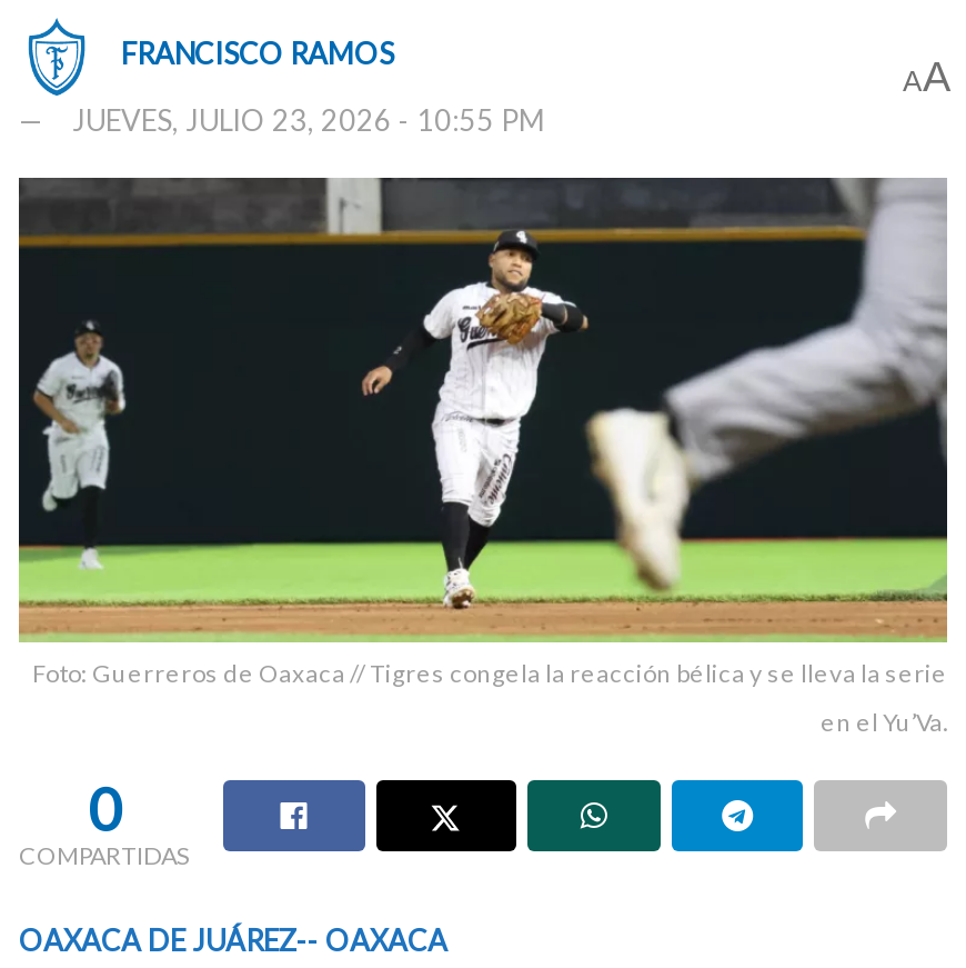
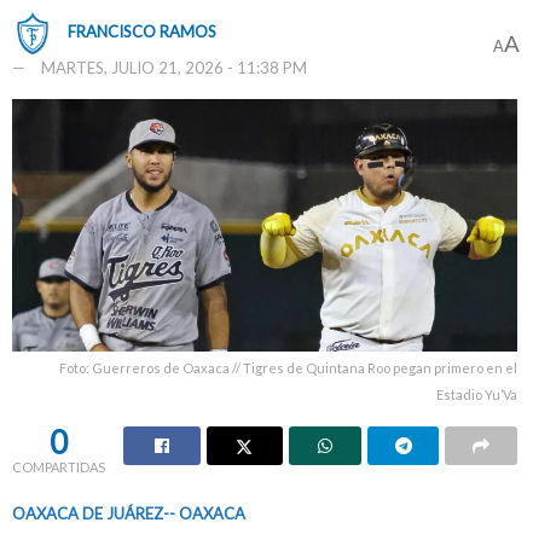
- JUEVES, JULIO 23, 2026 - 10:55 PM
+ MARTES, JULIO 21, 2026 - 11:38 PM

- [image]
- Foto: Guerreros de Oaxaca // Tigres congela la reacción bélica y se lleva la serie
+ [image]
+ Foto: Guerreros de Oaxaca // Tigres de Quintana Roo pegan primero en el

- en el Yu’Va.
+ Estadio Yu’Va
